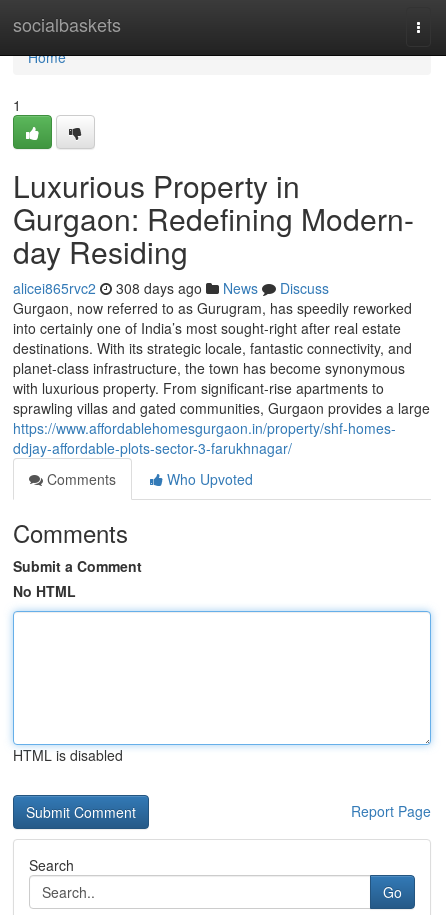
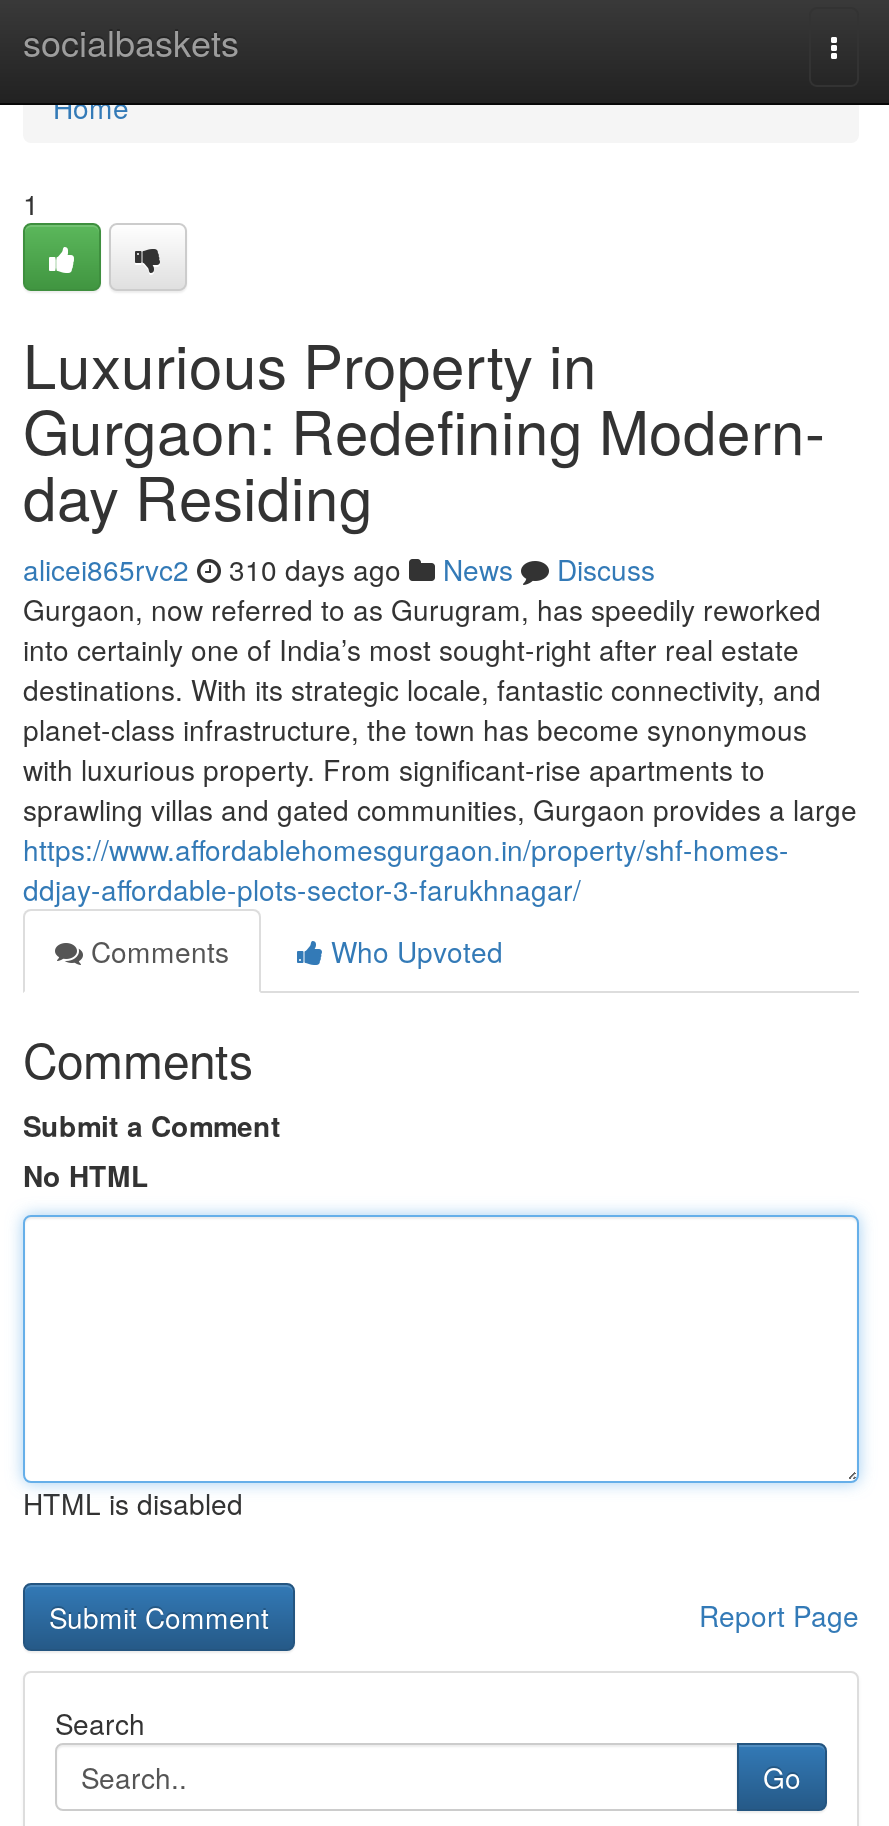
- alicei865rvc2 308 days ago News Discuss
+ alicei865rvc2 310 days ago News Discuss
